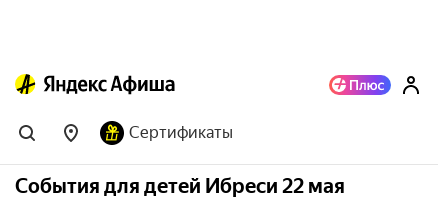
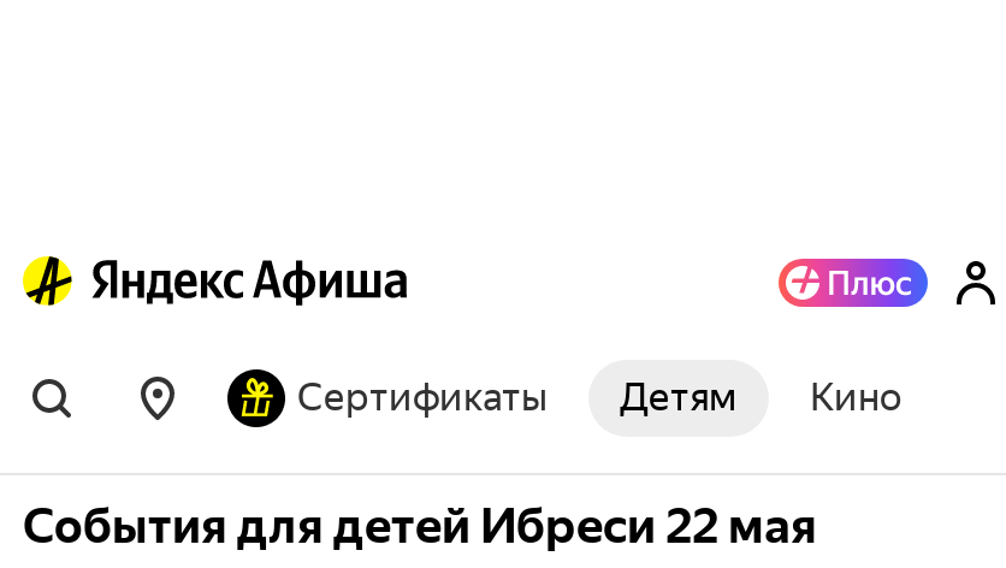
+ Детям
+ Кино
